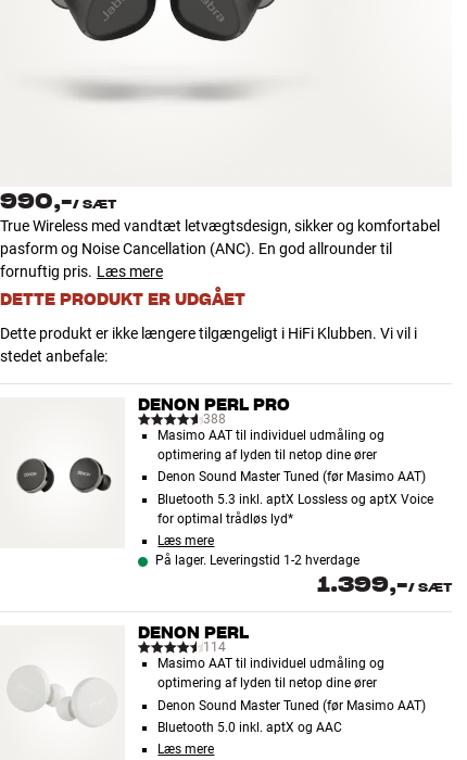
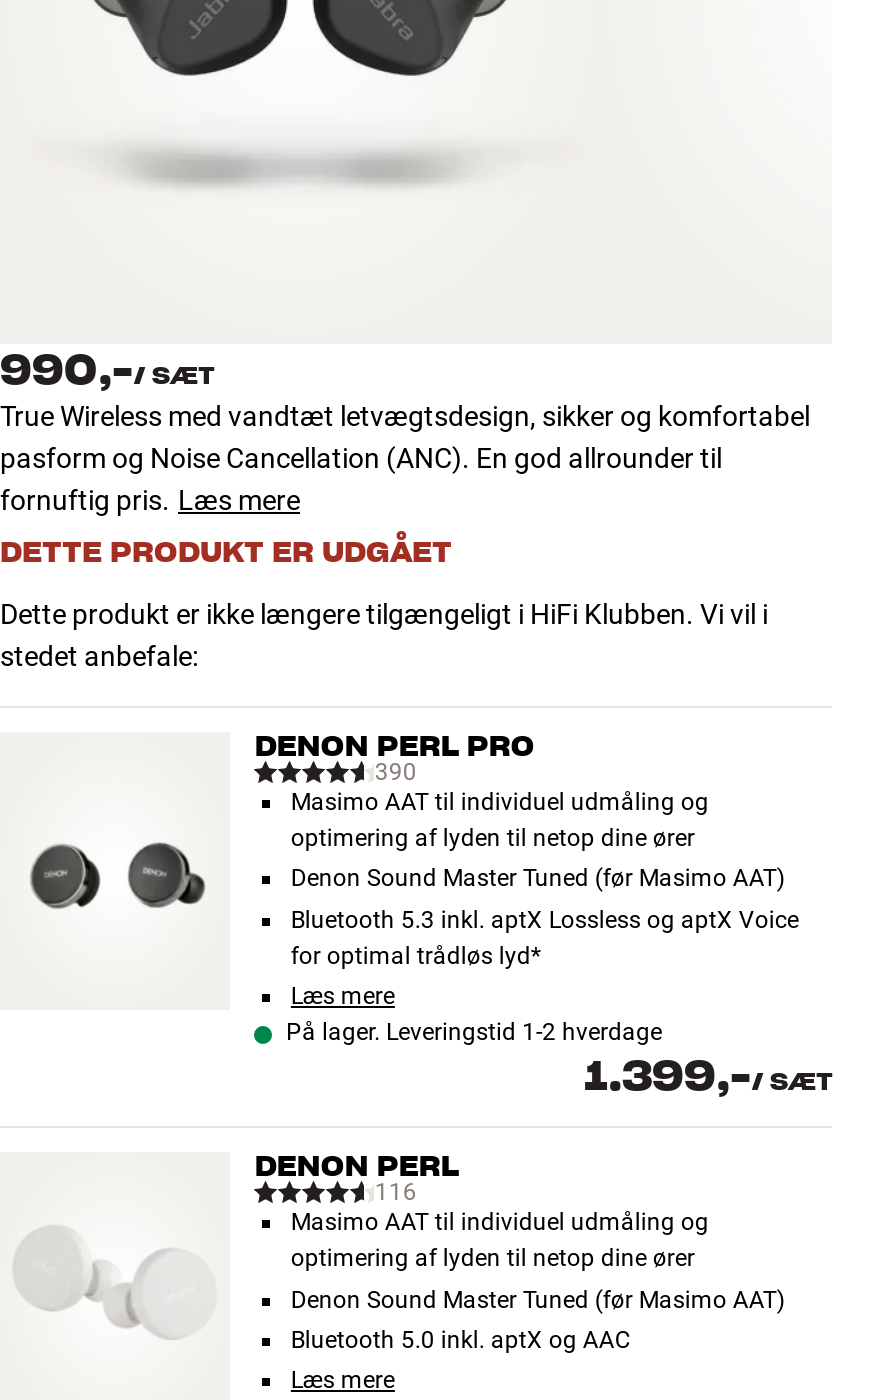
- 388
+ 390

- 114
+ 116
